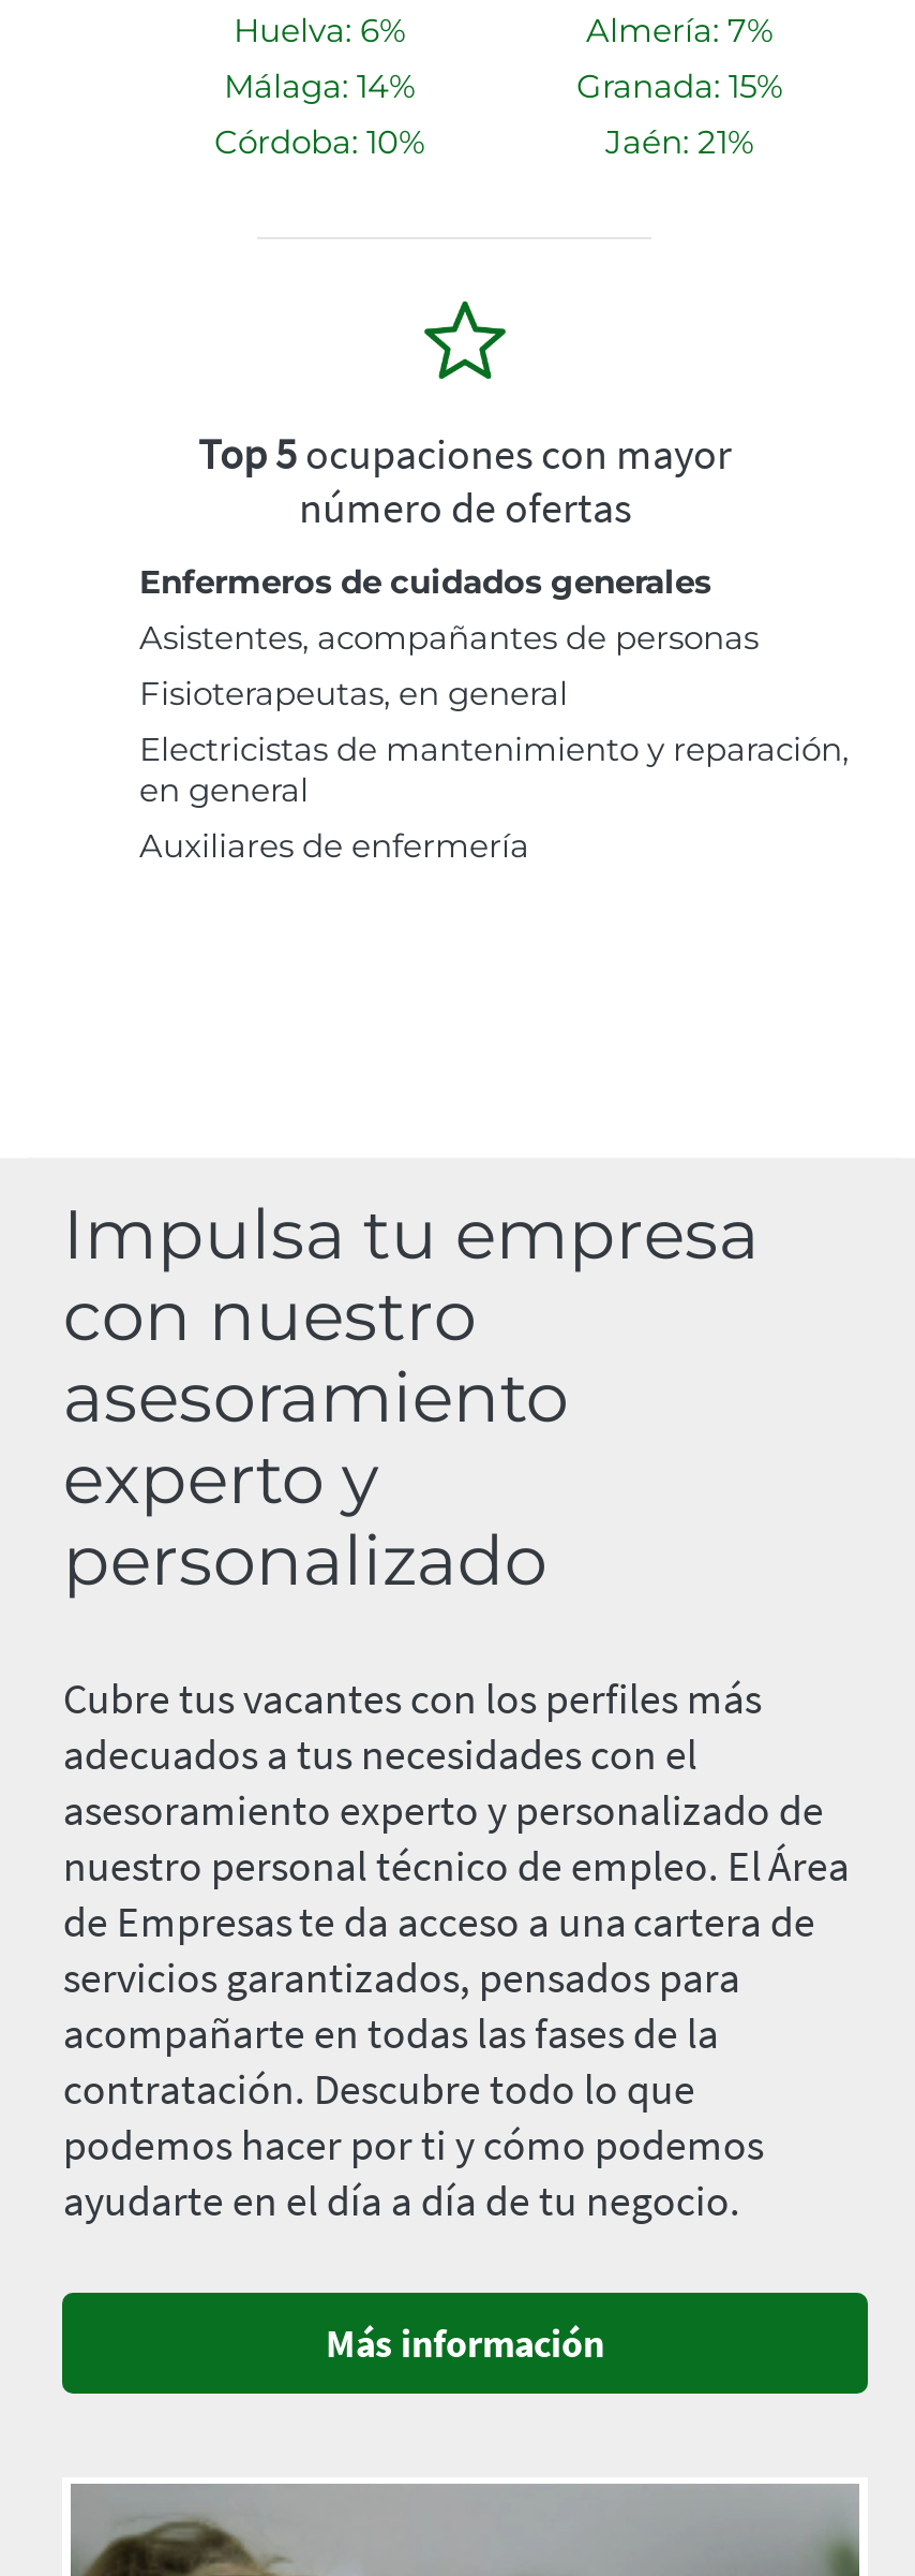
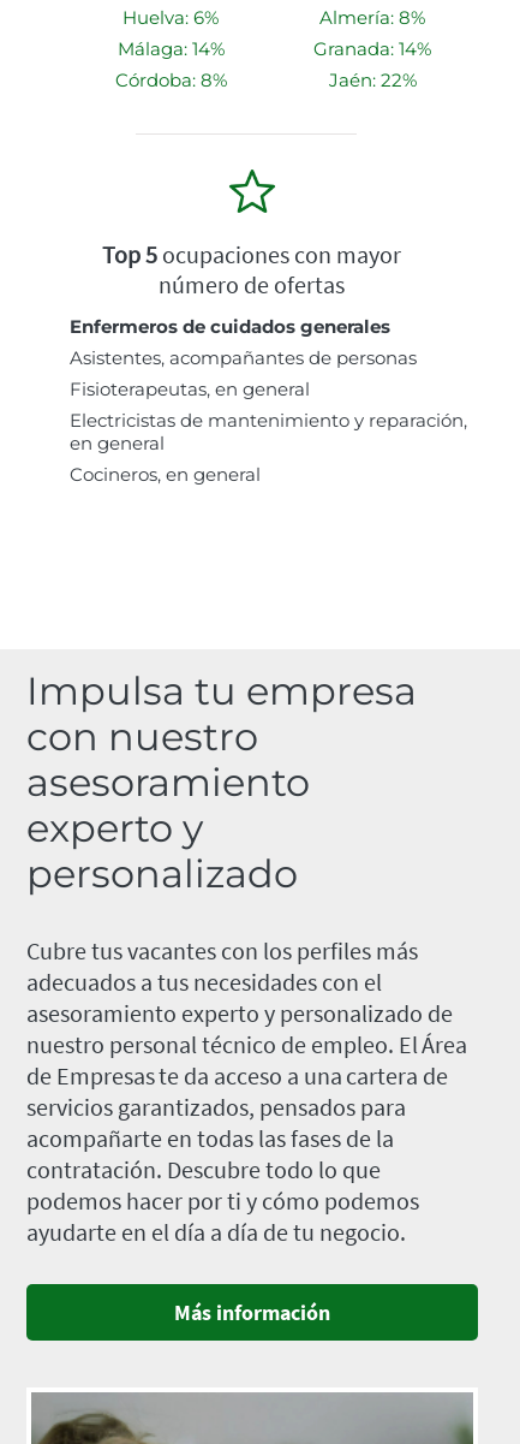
- Almería: 7%
+ Almería: 8%

- Granada: 15%
+ Granada: 14%

- Córdoba: 10%
+ Córdoba: 8%

- Jaén: 21%
+ Jaén: 22%

- Auxiliares de enfermería
+ Cocineros, en general
